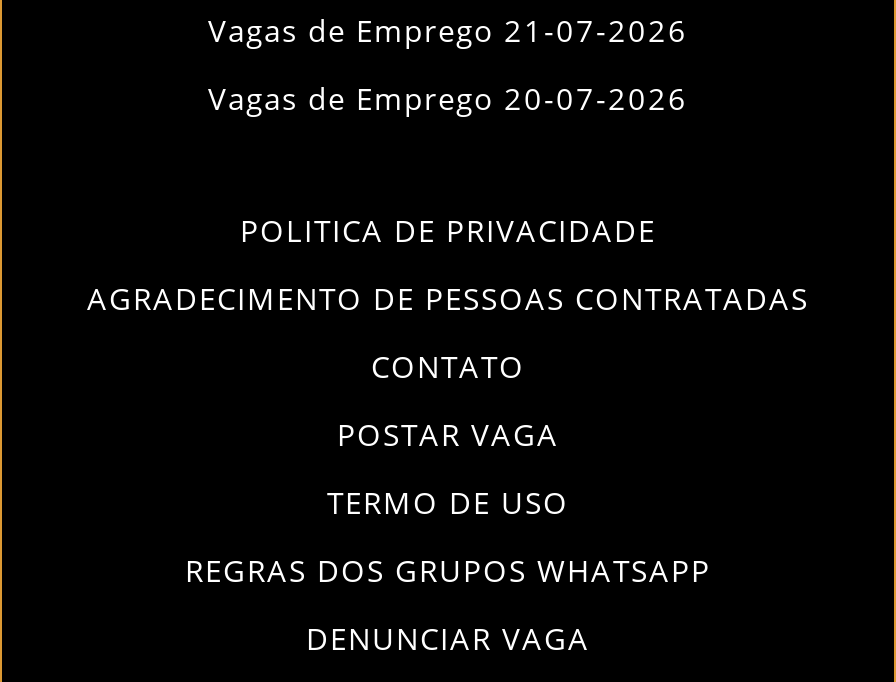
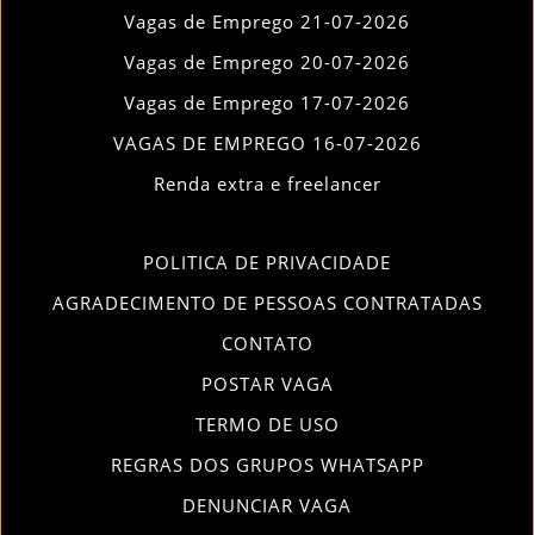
+ Vagas de Emprego 17-07-2026
+ VAGAS DE EMPREGO 16-07-2026
+ Renda extra e freelancer
